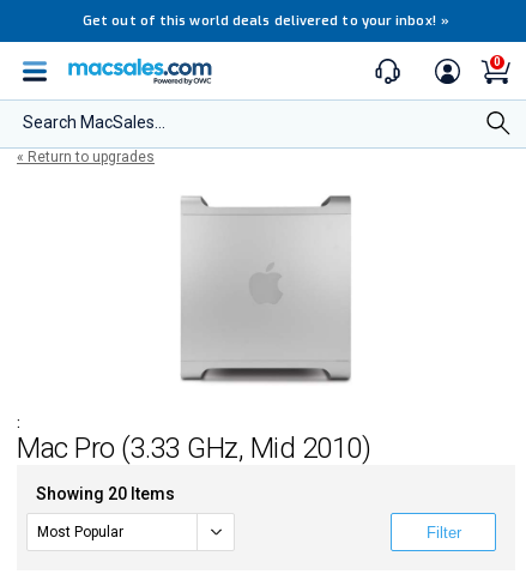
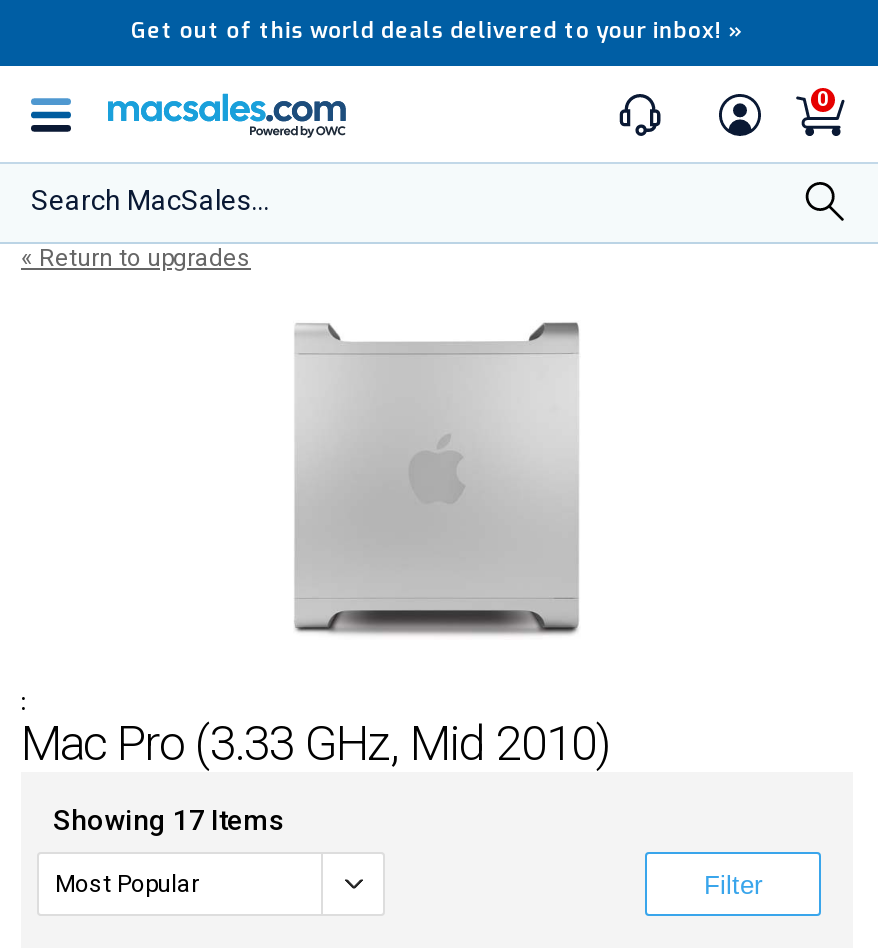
- Showing 20 Items
+ Showing 17 Items
